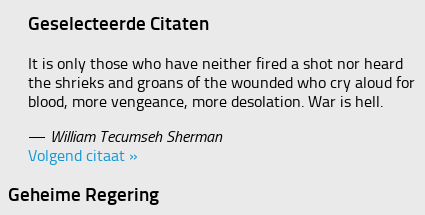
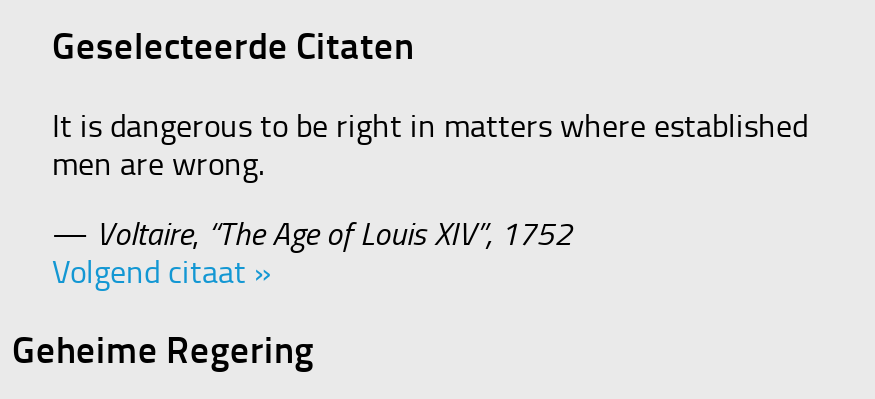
- It is only those who have neither fired a shot nor heard
- the shrieks and groans of the wounded who cry aloud for
- blood, more vengeance, more desolation. War is hell.
+ It is dangerous to be right in matters where established
+ men are wrong.

- — William Tecumseh Sherman
+ — Voltaire, “The Age of Louis XIV”, 1752
